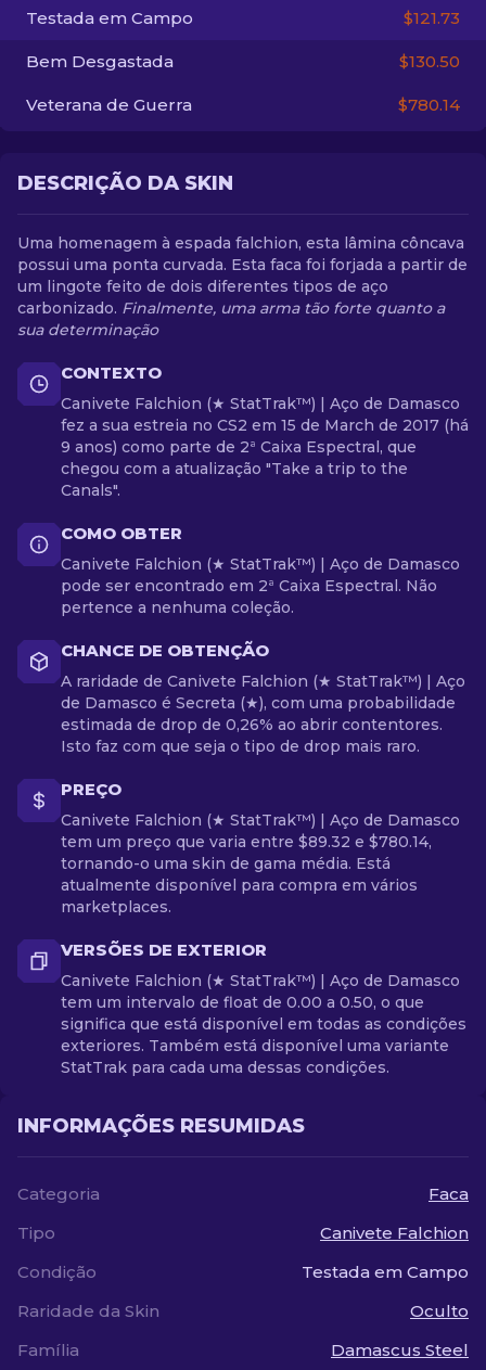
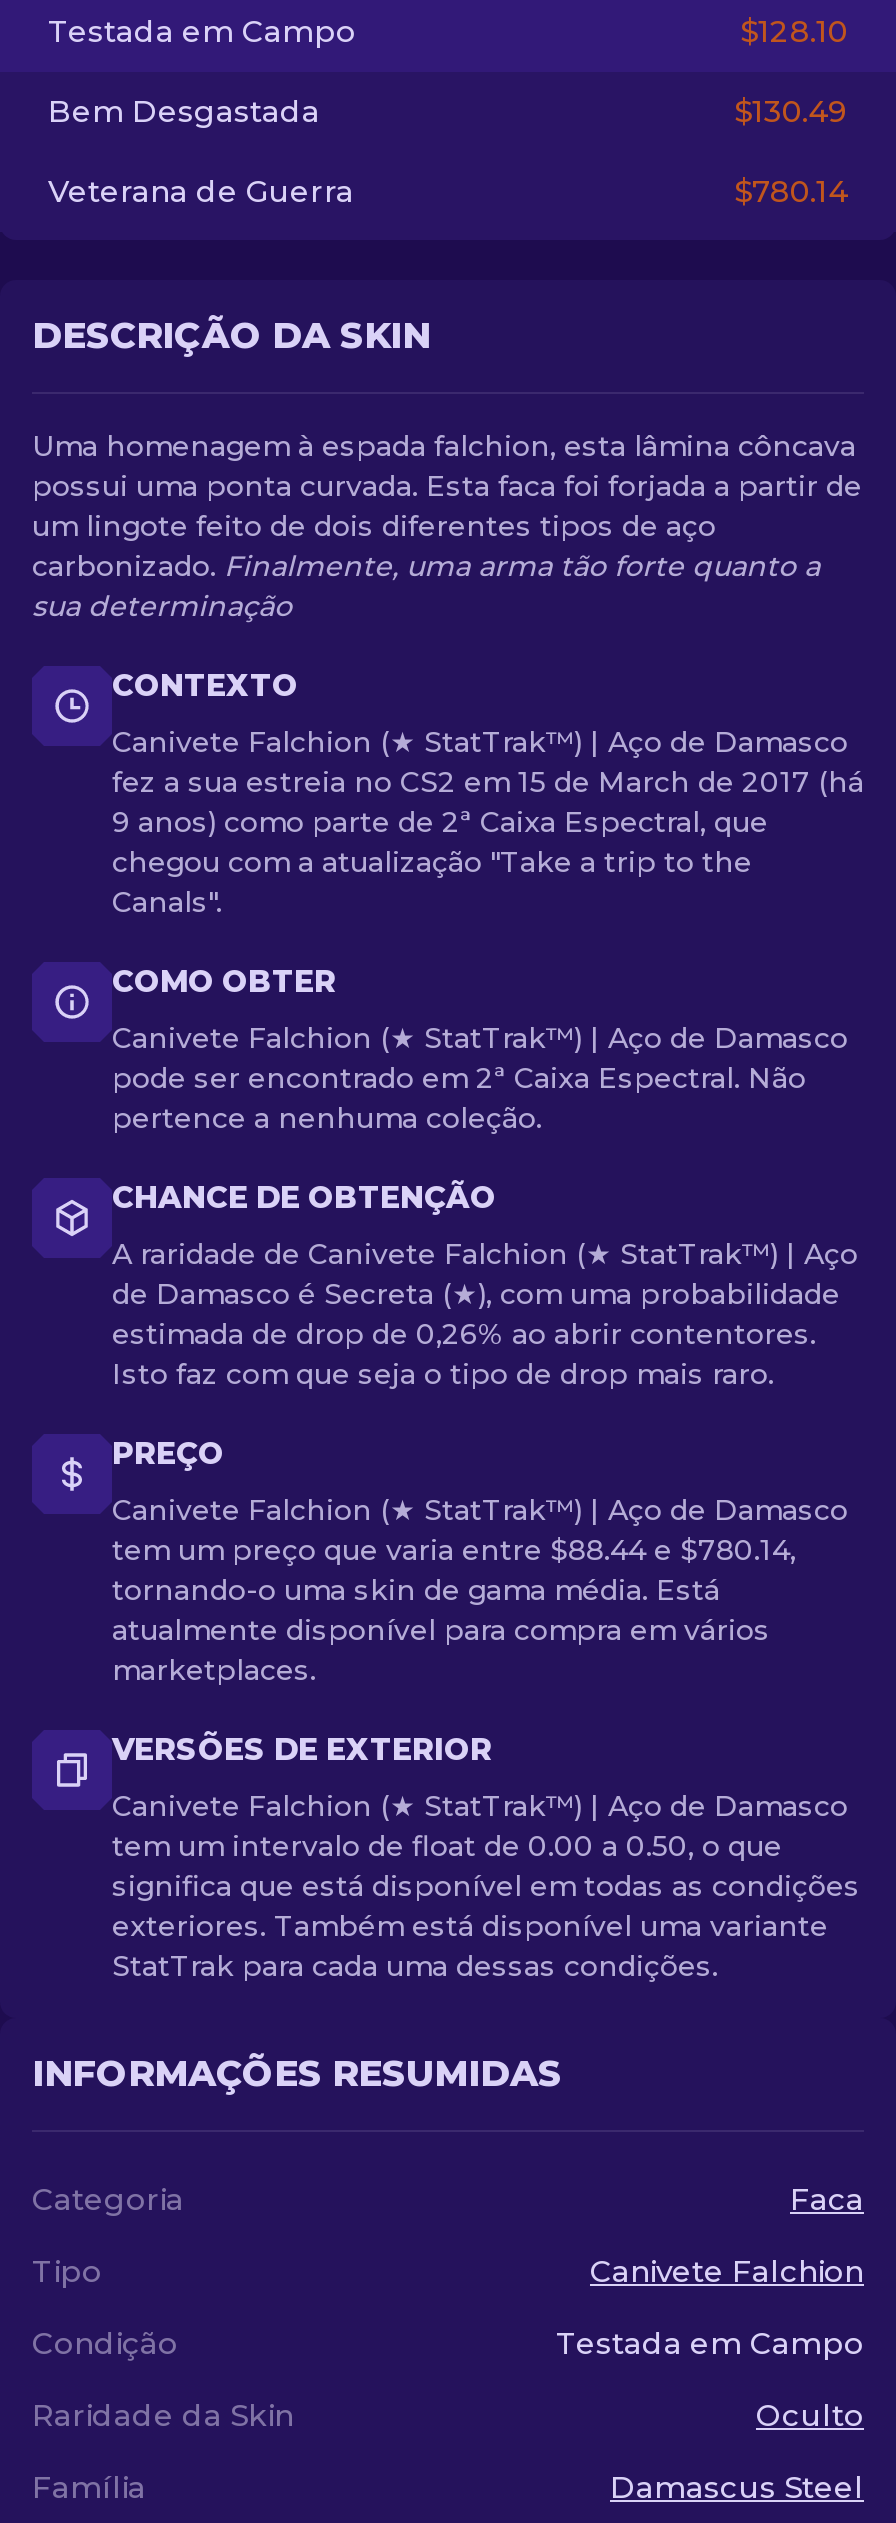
- $121.73
+ $128.10

- $130.50
+ $130.49

- tem um preço que varia entre $89.32 e $780.14,
+ tem um preço que varia entre $88.44 e $780.14,
